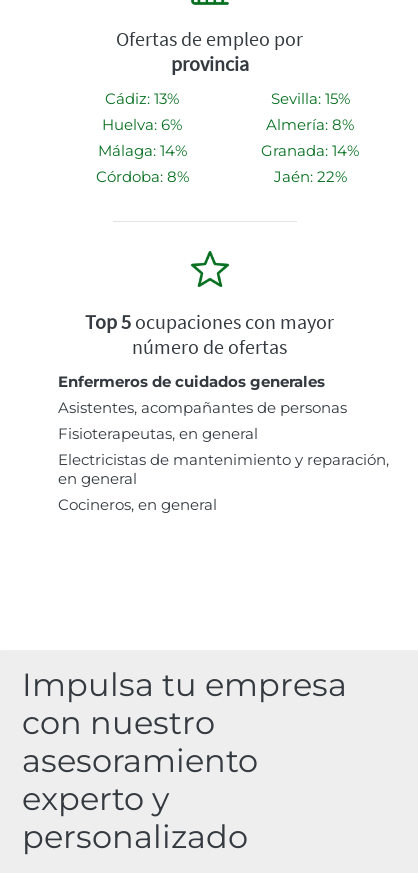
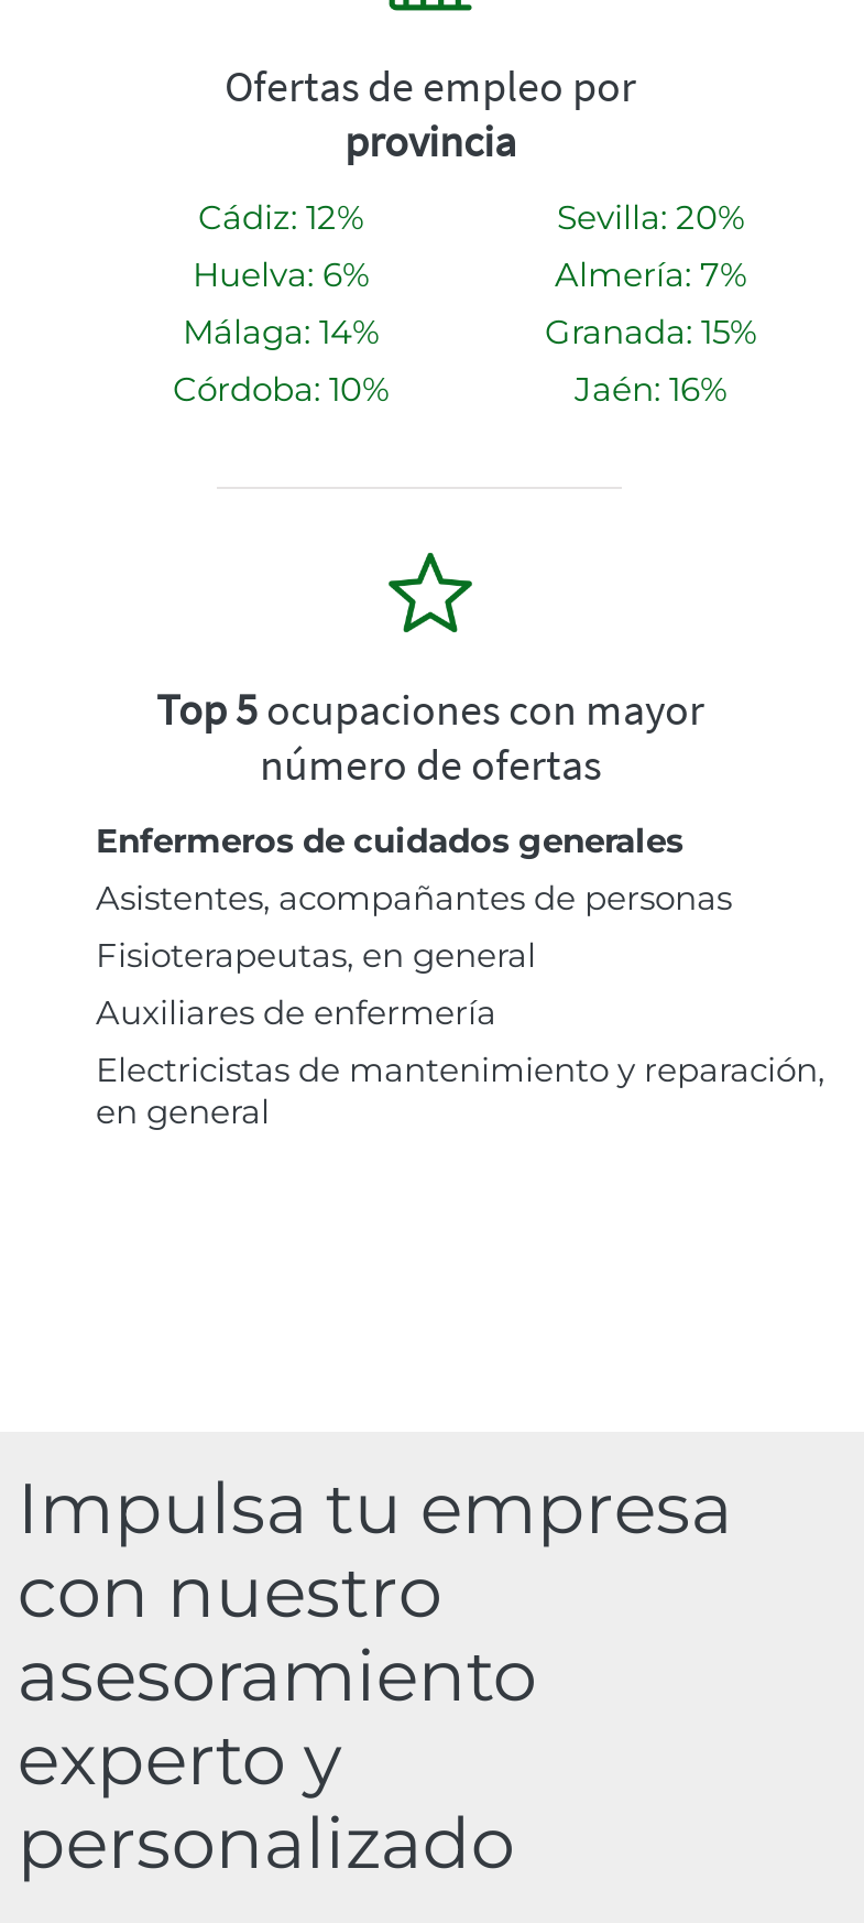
- Cádiz: 13%
+ Cádiz: 12%

- Sevilla: 15%
+ Sevilla: 20%

- Almería: 8%
+ Almería: 7%

- Granada: 14%
+ Granada: 15%

- Córdoba: 8%
+ Córdoba: 10%

- Jaén: 22%
+ Jaén: 16%

+ Auxiliares de enfermería

moved down: Electricistas de mantenimiento y reparación, | en general

- Cocineros, en general
